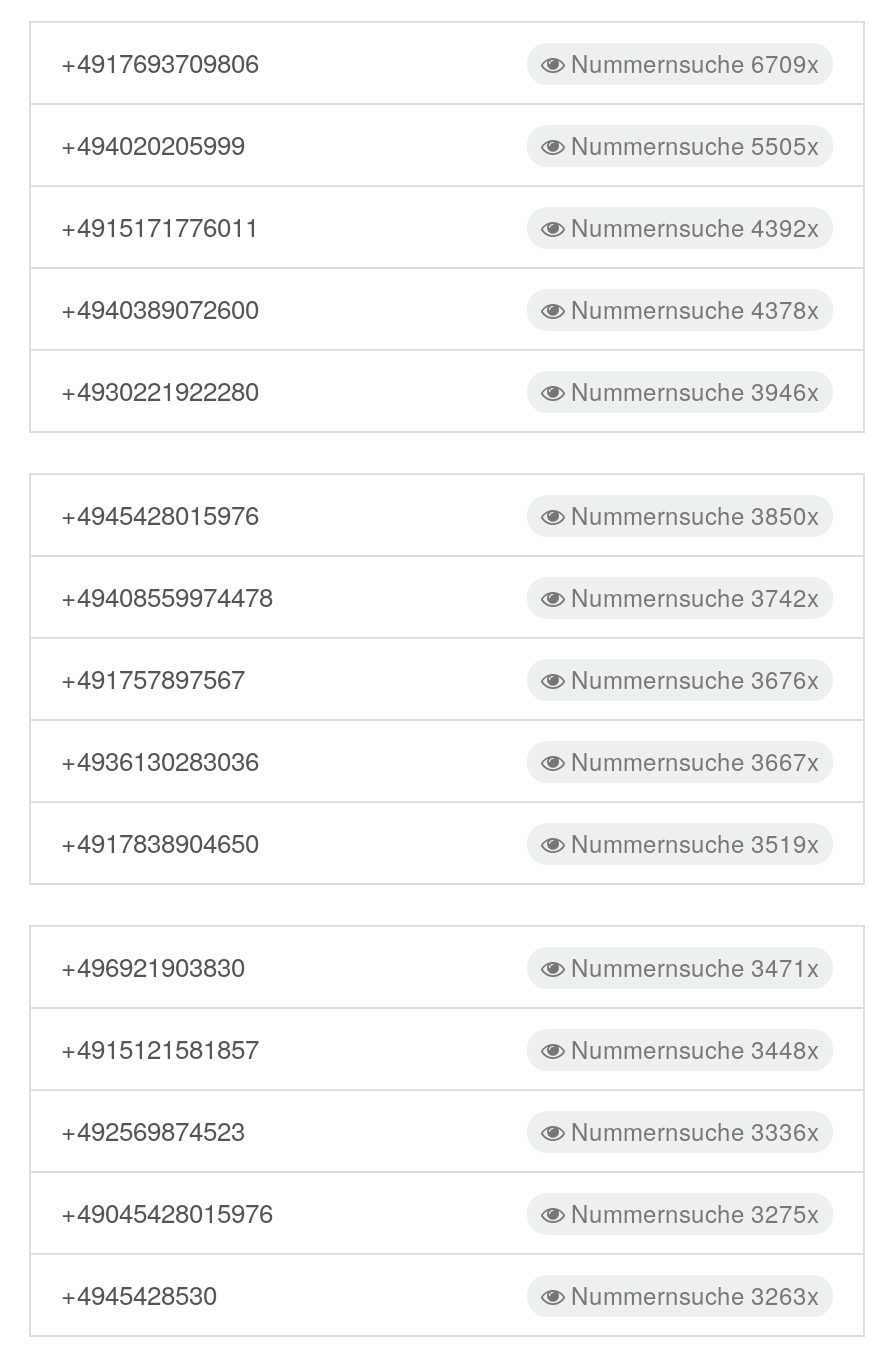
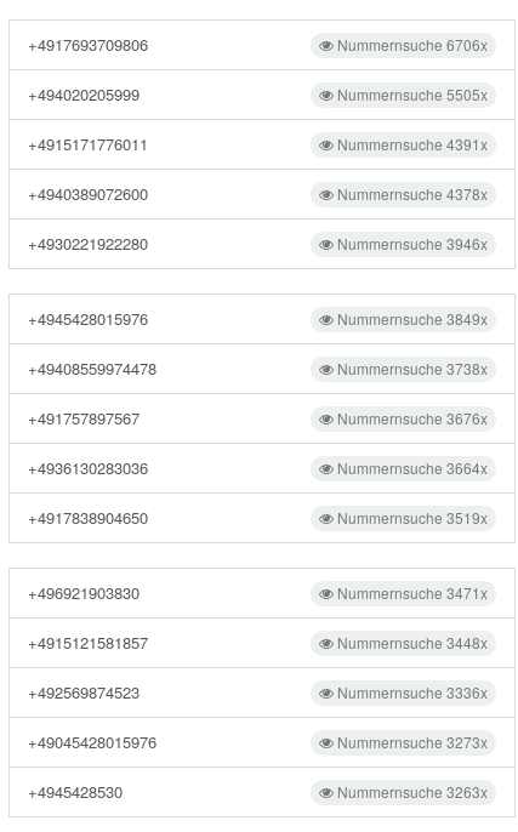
- Nummernsuche 6709x
+ Nummernsuche 6706x

- Nummernsuche 4392x
+ Nummernsuche 4391x

- Nummernsuche 3850x
+ Nummernsuche 3849x

- Nummernsuche 3742x
+ Nummernsuche 3738x

- Nummernsuche 3667x
+ Nummernsuche 3664x

- Nummernsuche 3275x
+ Nummernsuche 3273x
